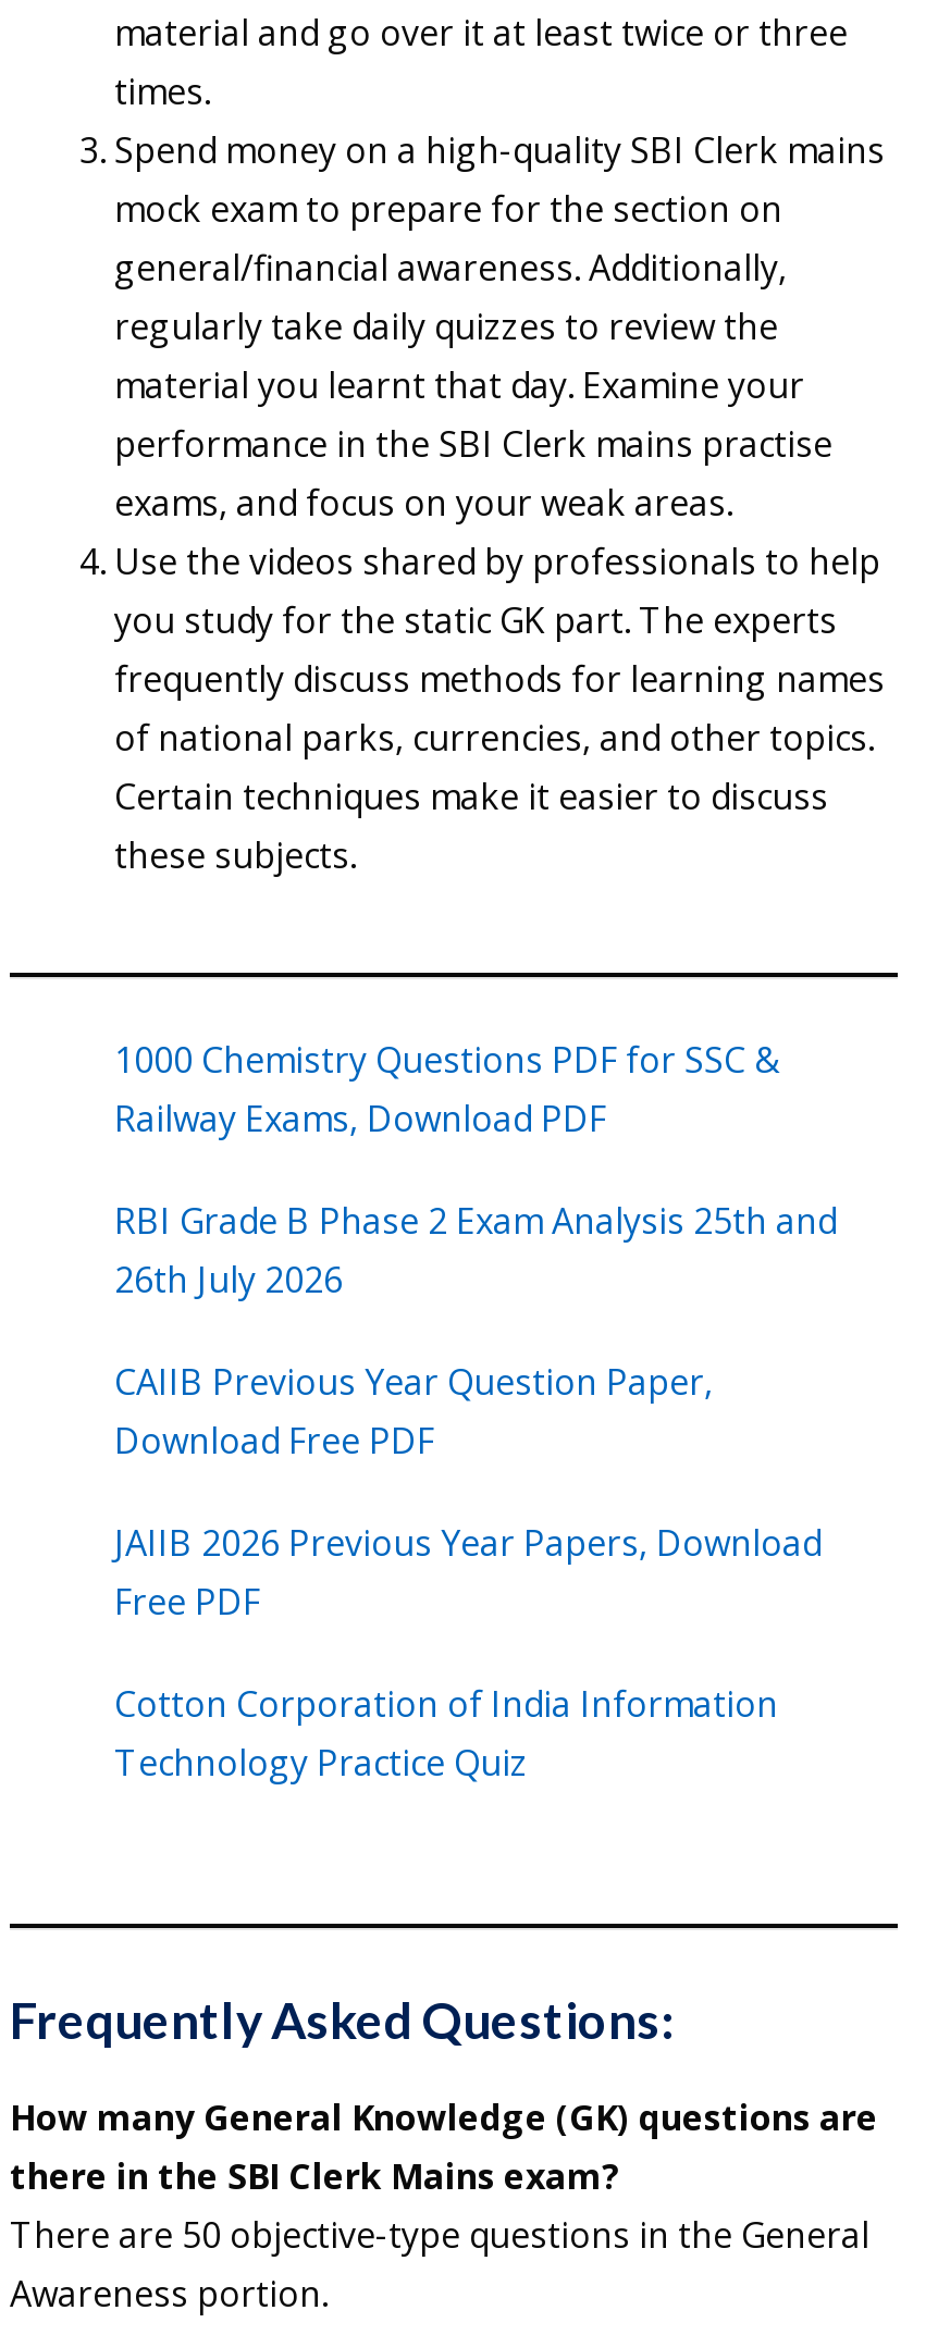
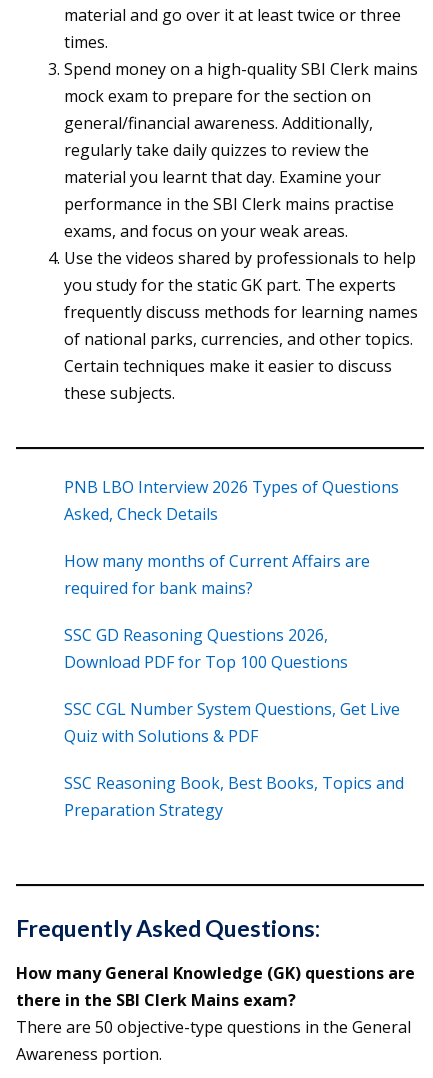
- 1000 Chemistry Questions PDF for SSC &
- Railway Exams, Download PDF
+ PNB LBO Interview 2026 Types of Questions
+ Asked, Check Details

- RBI Grade B Phase 2 Exam Analysis 25th and
- 26th July 2026
+ How many months of Current Affairs are
+ required for bank mains?

- CAIIB Previous Year Question Paper,
- Download Free PDF
+ SSC GD Reasoning Questions 2026,
+ Download PDF for Top 100 Questions

- JAIIB 2026 Previous Year Papers, Download
- Free PDF
+ SSC CGL Number System Questions, Get Live
+ Quiz with Solutions & PDF

- Cotton Corporation of India Information
- Technology Practice Quiz
+ SSC Reasoning Book, Best Books, Topics and
+ Preparation Strategy
